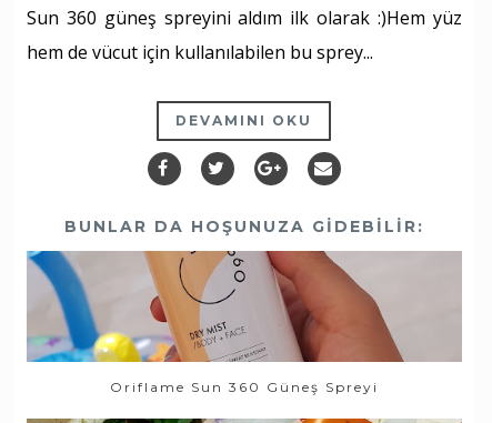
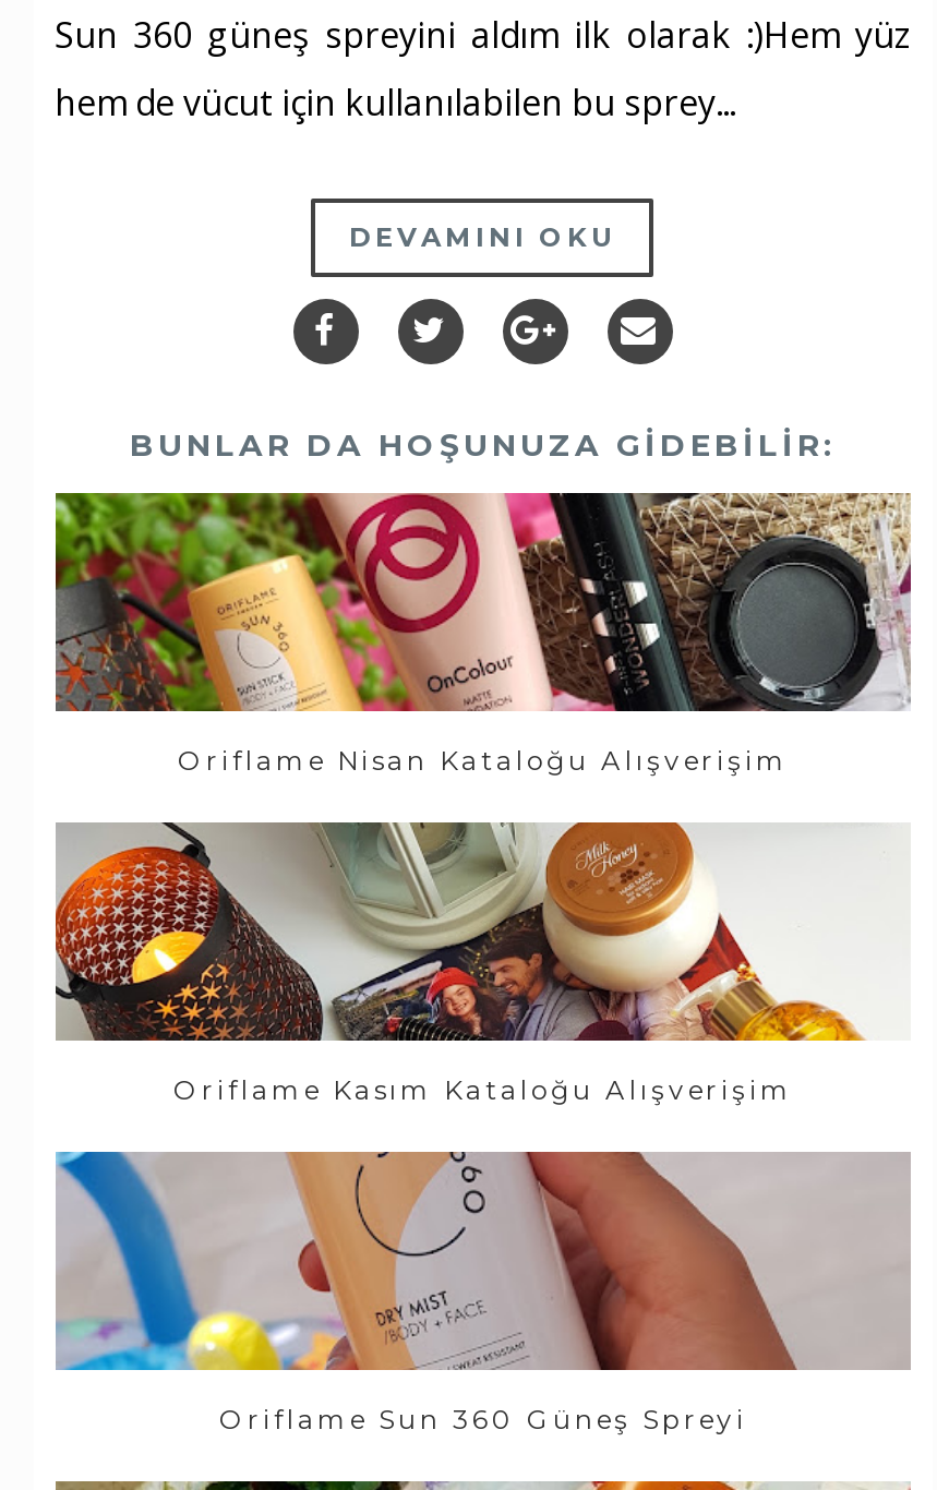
+ [image]
+ Oriflame Nisan Kataloğu Alışverişim

+ [image]
+ Oriflame Kasım Kataloğu Alışverişim
